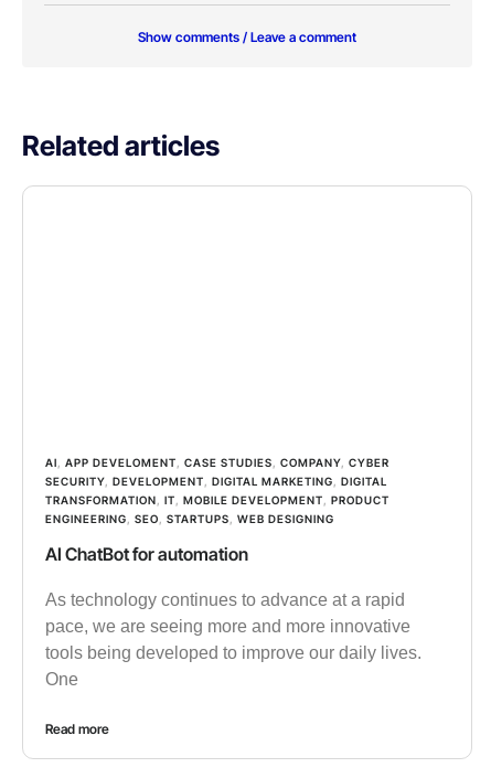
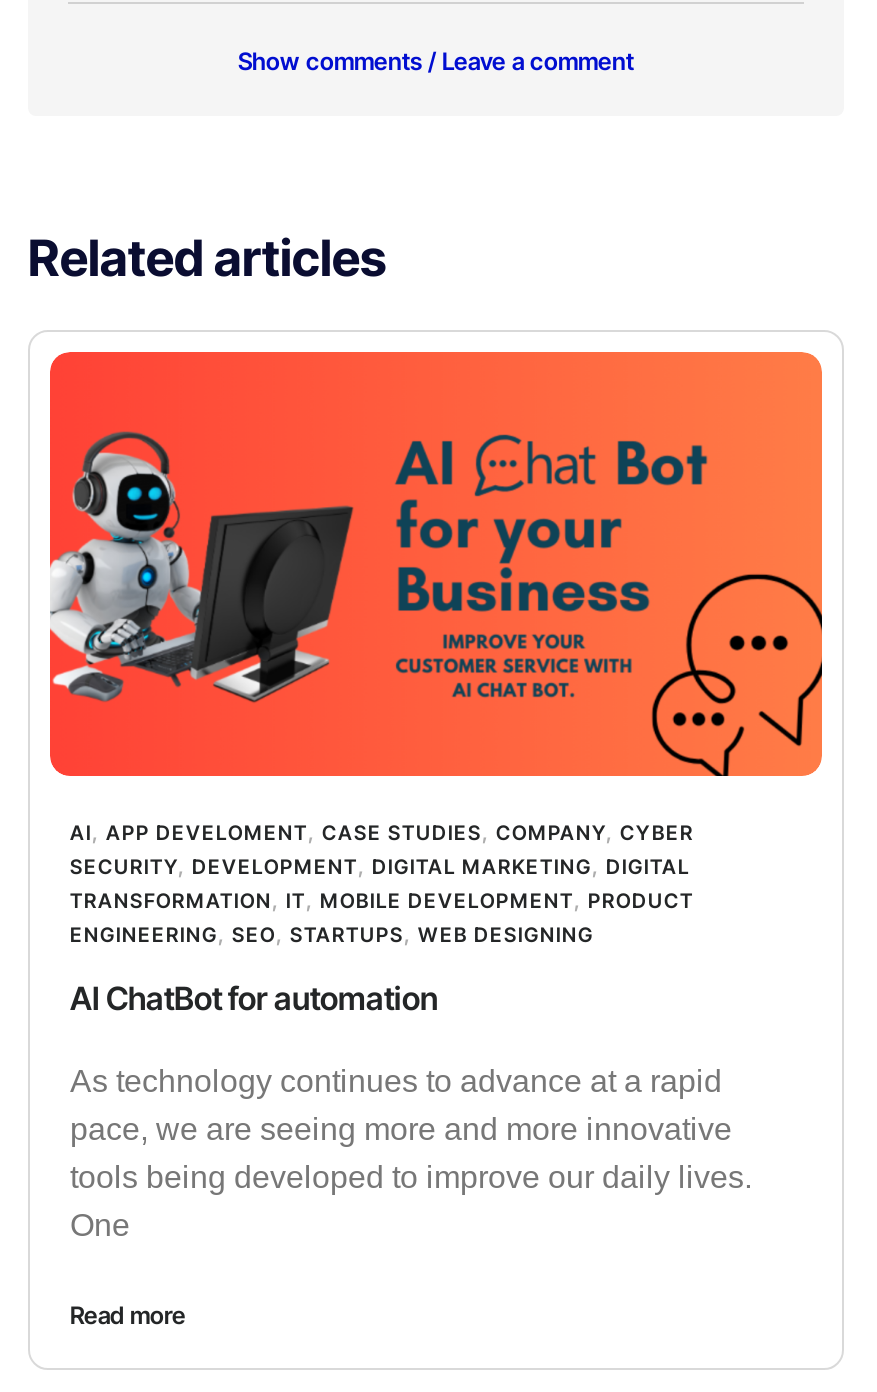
+ [image]
